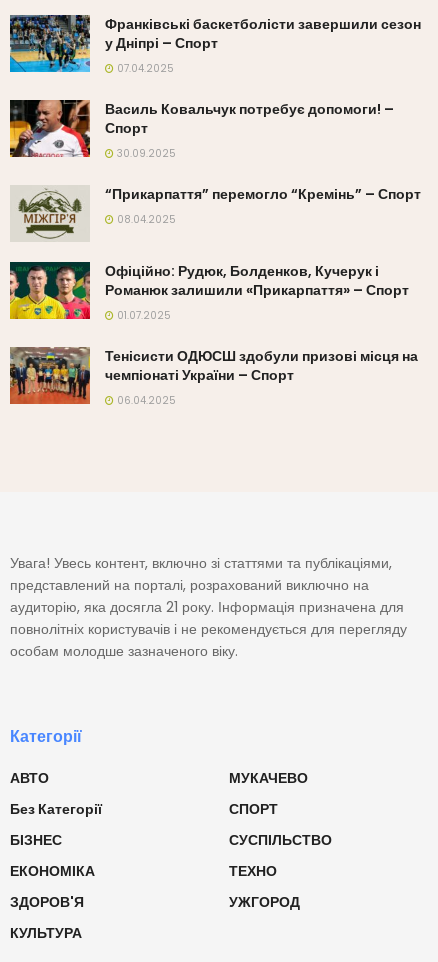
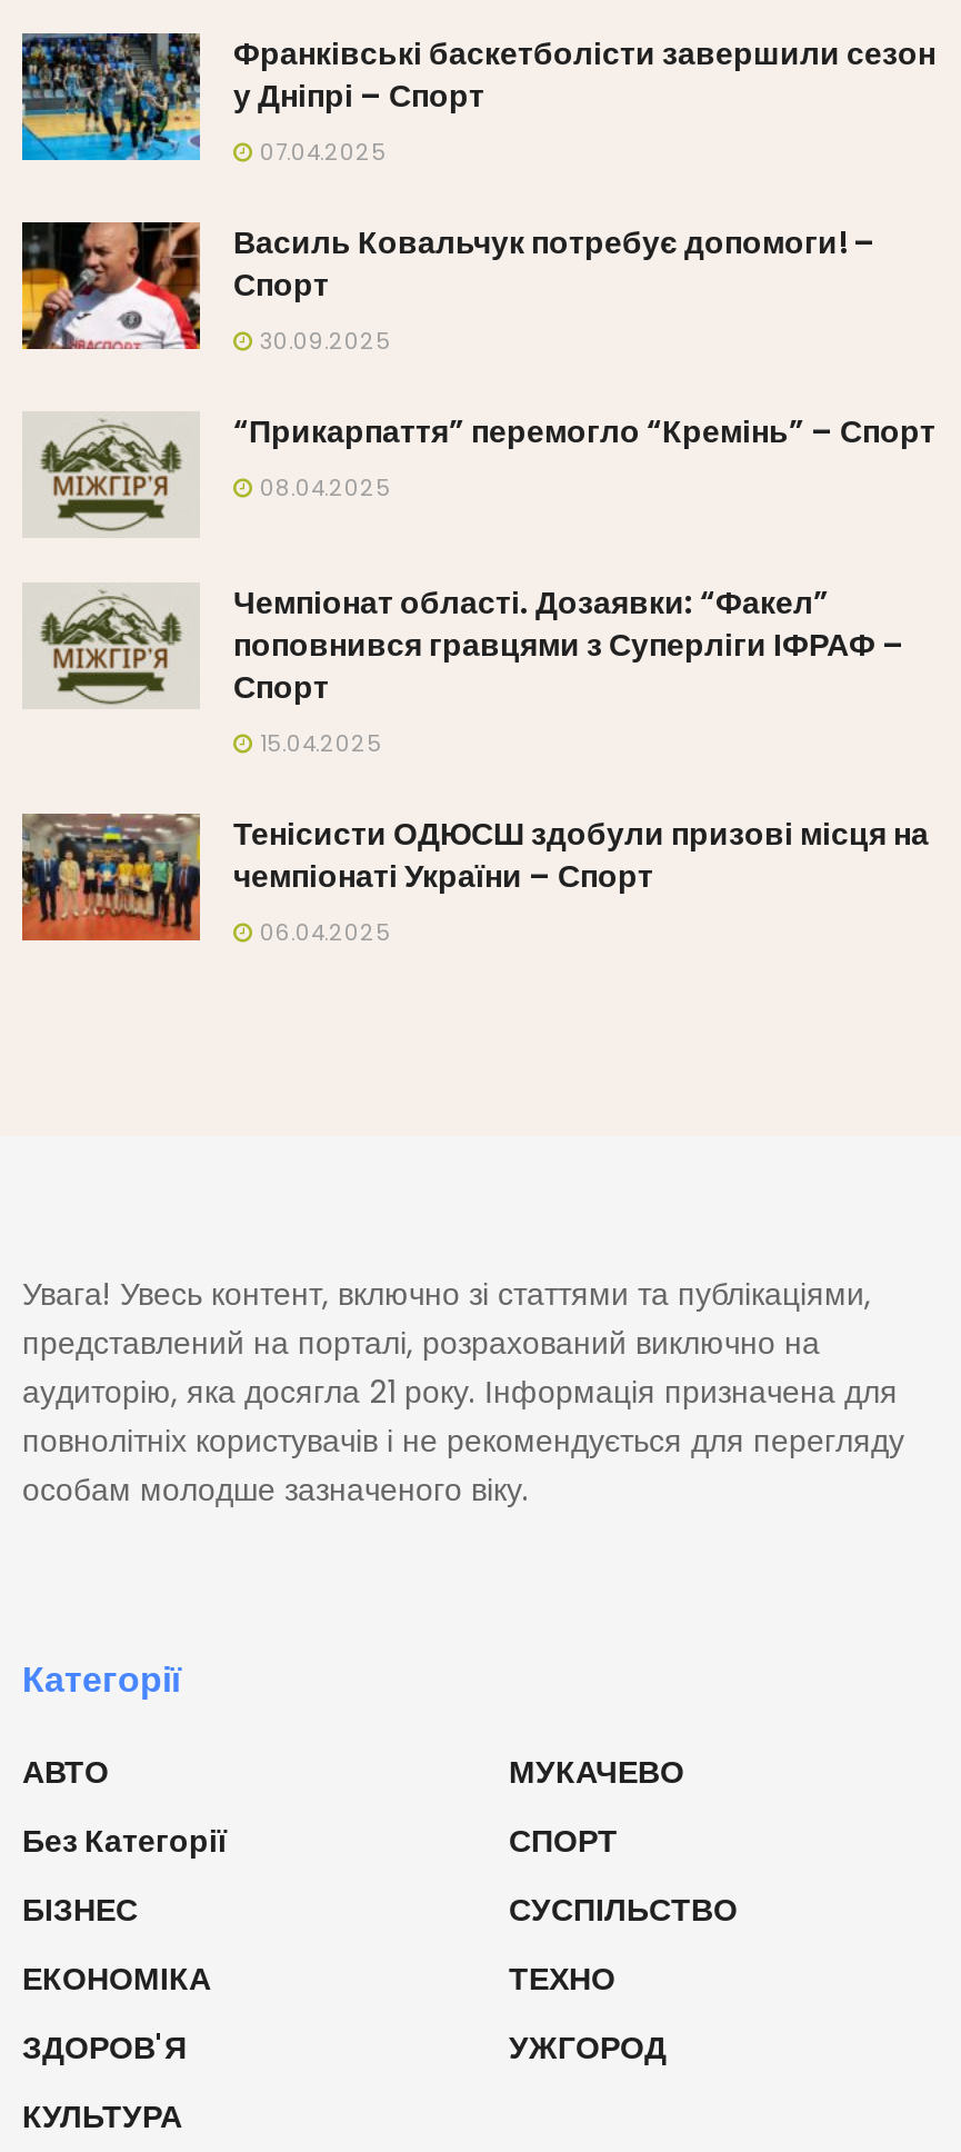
- [image]
- Офіційно: Рудюк, Болденков, Кучерук і
- Романюк залишили «Прикарпаття» – Спорт
- 01.07.2025
+ [image]
+ Чемпіонат області. Дозаявки: “Факел”
+ поповнився гравцями з Суперліги ІФРАФ –
+ Спорт
+ 15.04.2025
